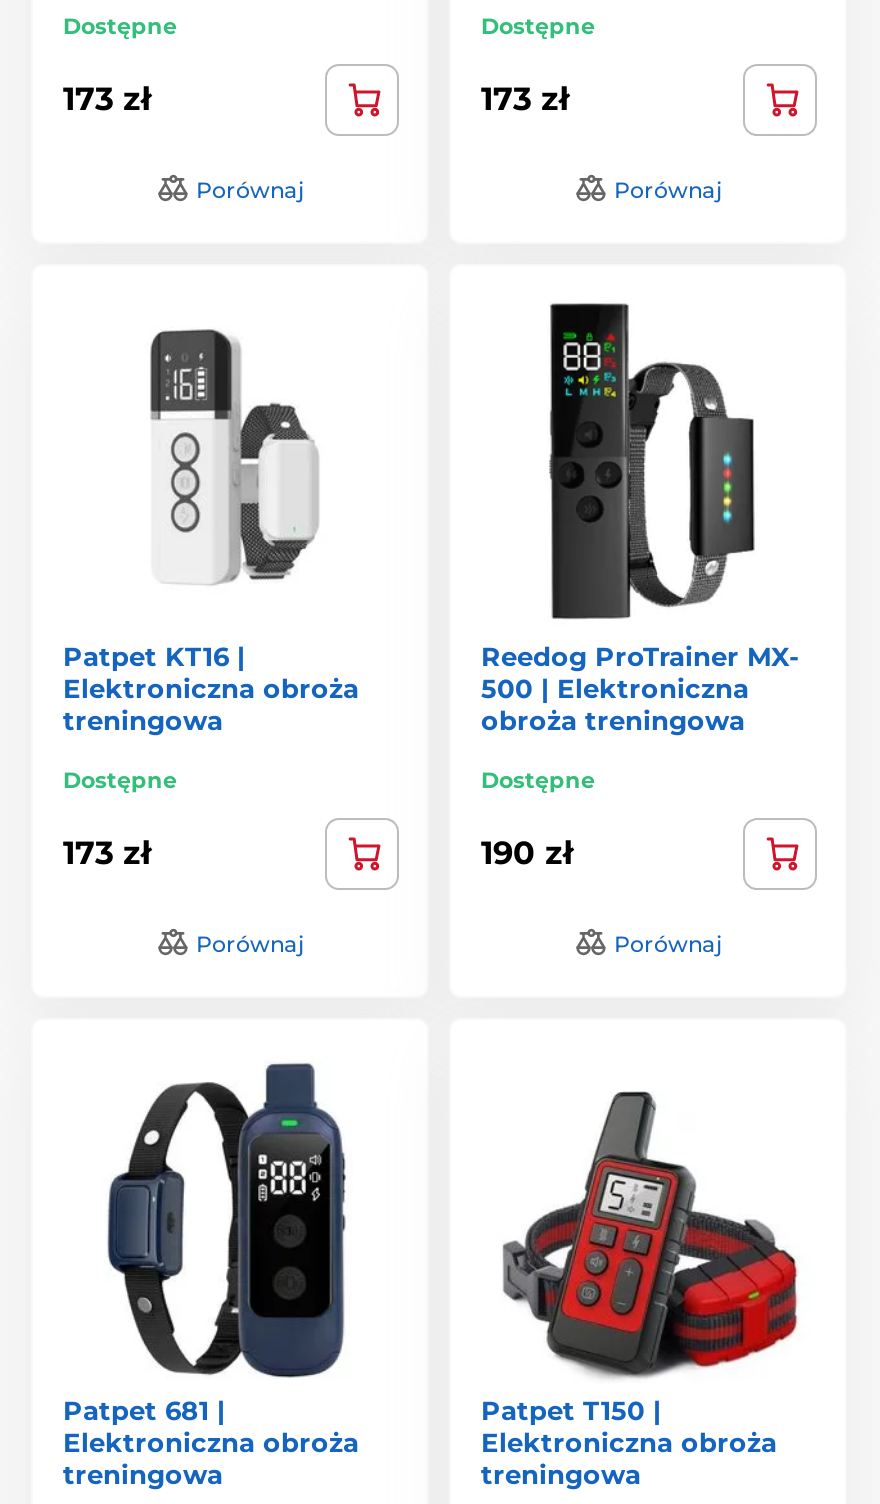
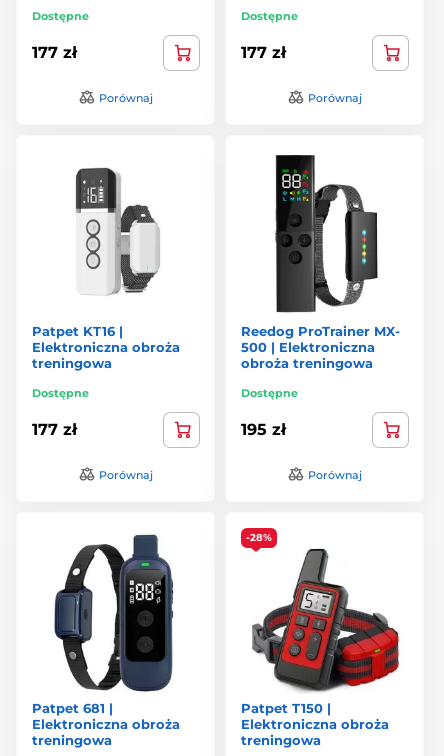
- 173 zł
+ 177 zł

- 173 zł
+ 177 zł

- 173 zł
+ 177 zł

- 190 zł
+ 195 zł

+ -28%
